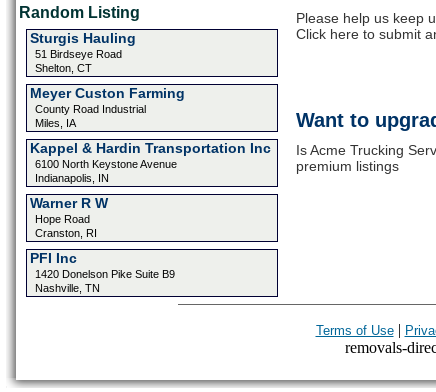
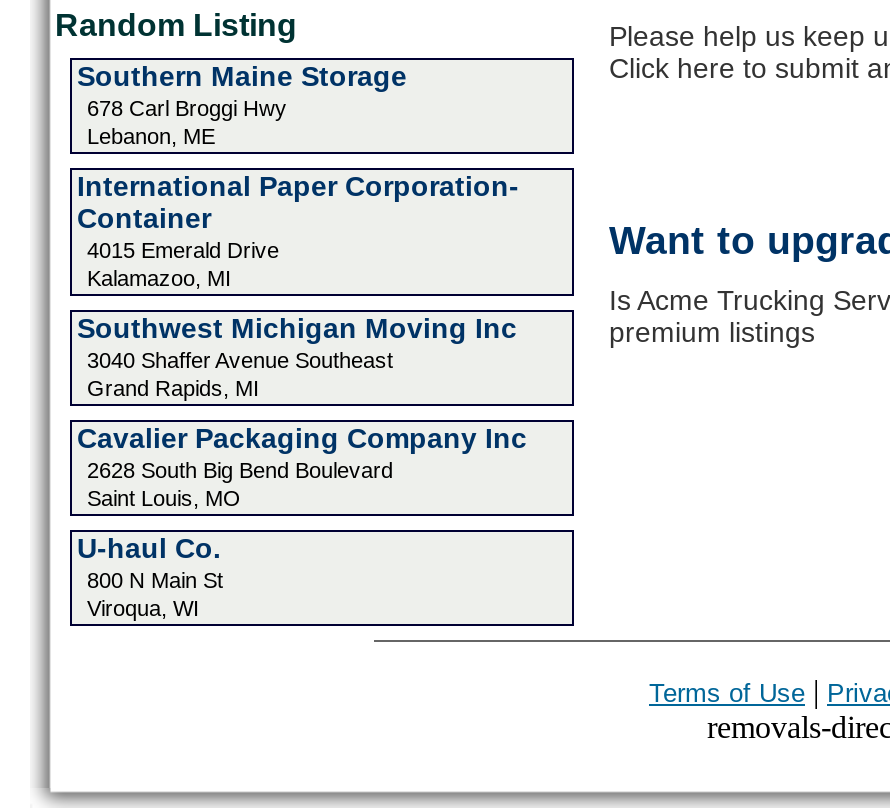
- Sturgis Hauling
- 51 Birdseye Road
- Shelton, CT
+ Southern Maine Storage
+ 678 Carl Broggi Hwy
+ Lebanon, ME

- Meyer Custon Farming
- County Road Industrial
- Miles, IA
+ International Paper Corporation-
+ Container
+ 4015 Emerald Drive
+ Kalamazoo, MI

- Kappel & Hardin Transportation Inc
- 6100 North Keystone Avenue
- Indianapolis, IN
+ Southwest Michigan Moving Inc
+ 3040 Shaffer Avenue Southeast
+ Grand Rapids, MI

- Warner R W
- Hope Road
- Cranston, RI
+ Cavalier Packaging Company Inc
+ 2628 South Big Bend Boulevard
+ Saint Louis, MO

- PFI Inc
- 1420 Donelson Pike Suite B9
- Nashville, TN
+ U-haul Co.
+ 800 N Main St
+ Viroqua, WI
